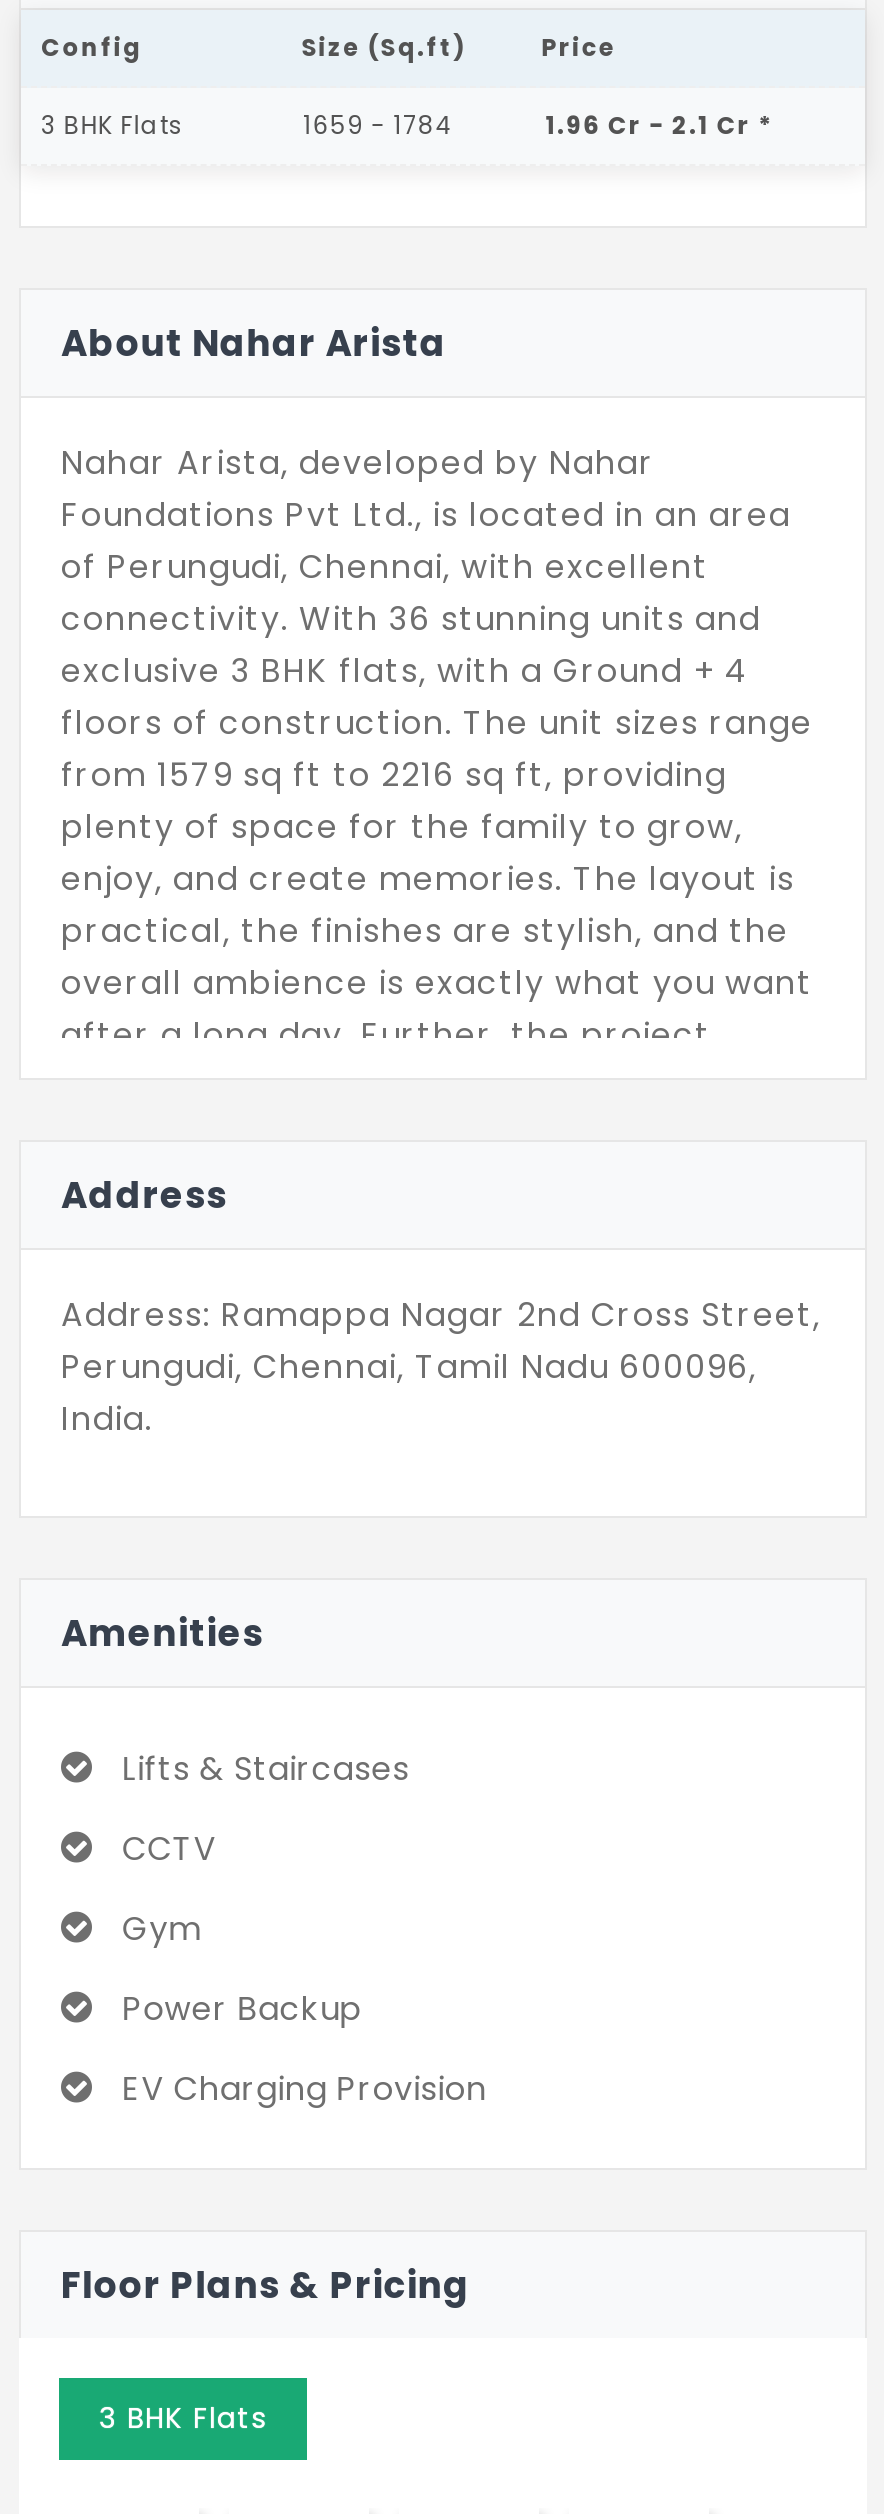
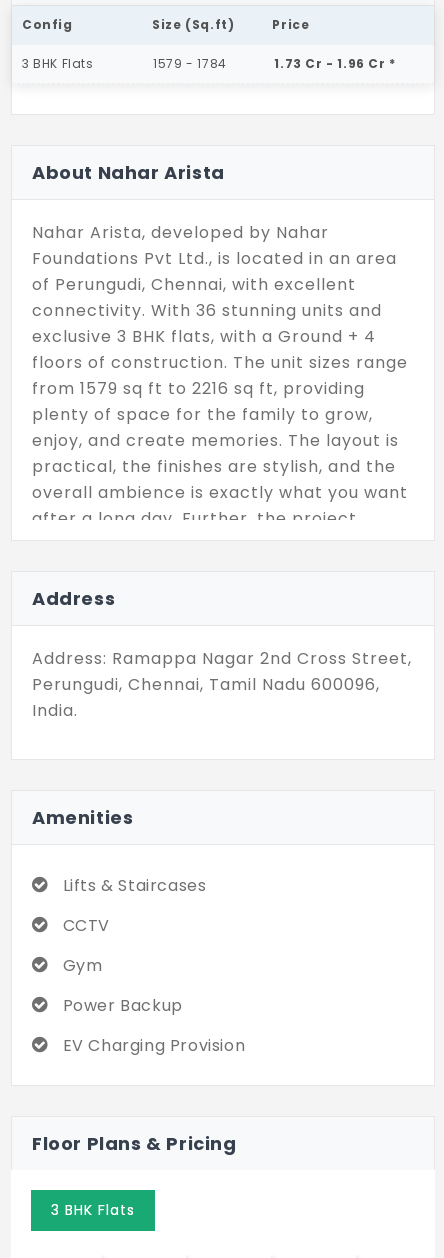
- 1659 - 1784
+ 1579 - 1784

- 1.96 Cr - 2.1 Cr *
+ 1.73 Cr - 1.96 Cr *
